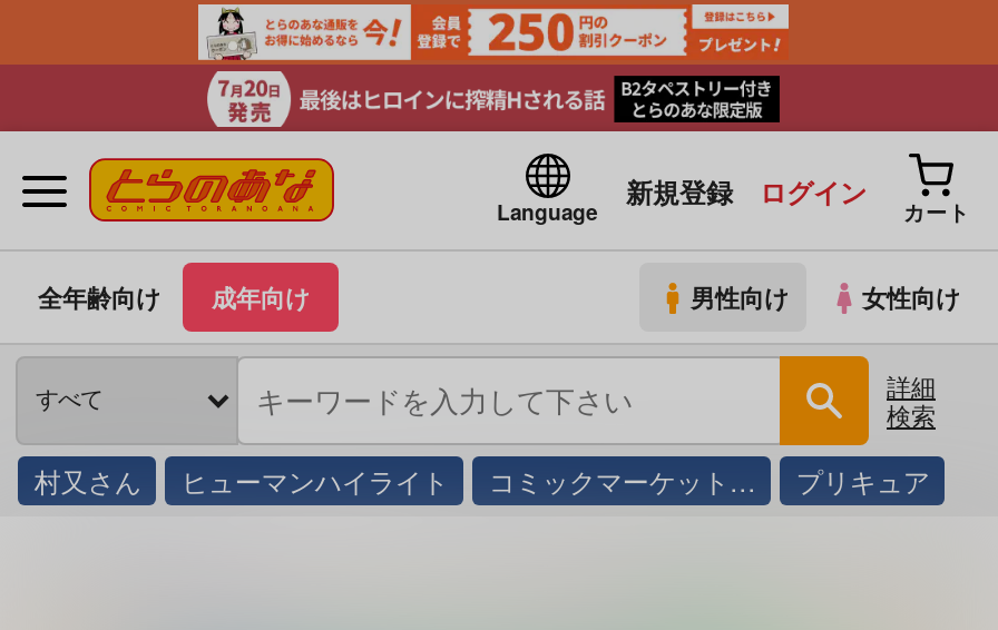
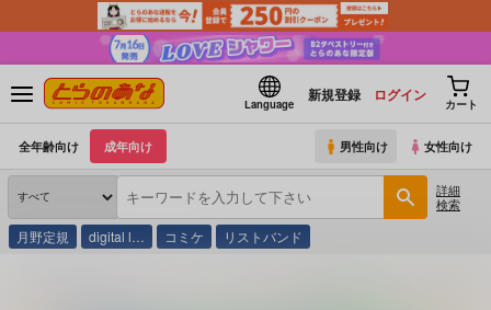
- [image]
+ [image]

- 村又さん
- ヒューマンハイライト
- コミックマーケット…
- プリキュア
+ 月野定規
+ digital l…
+ コミケ
+ リストバンド
